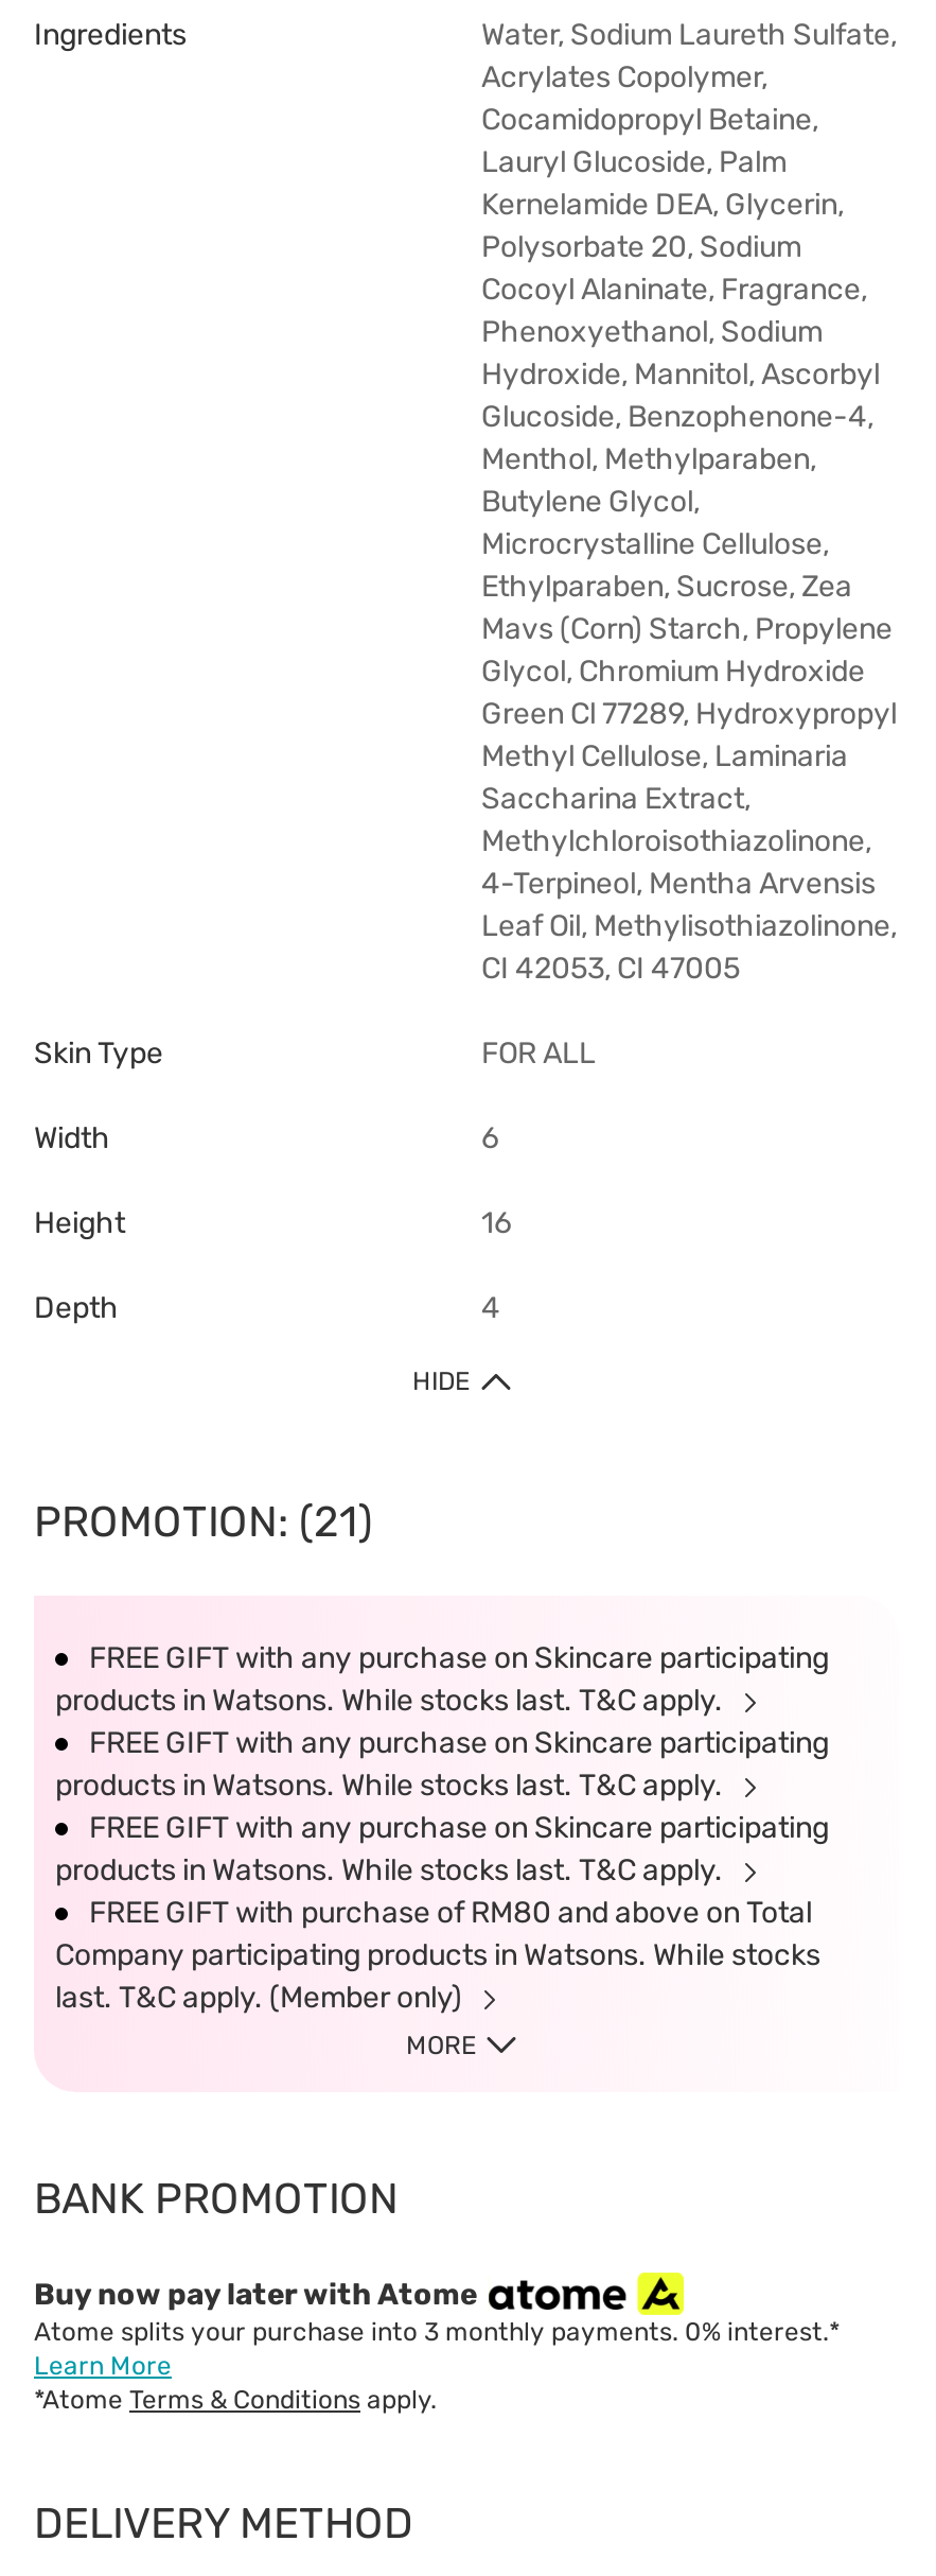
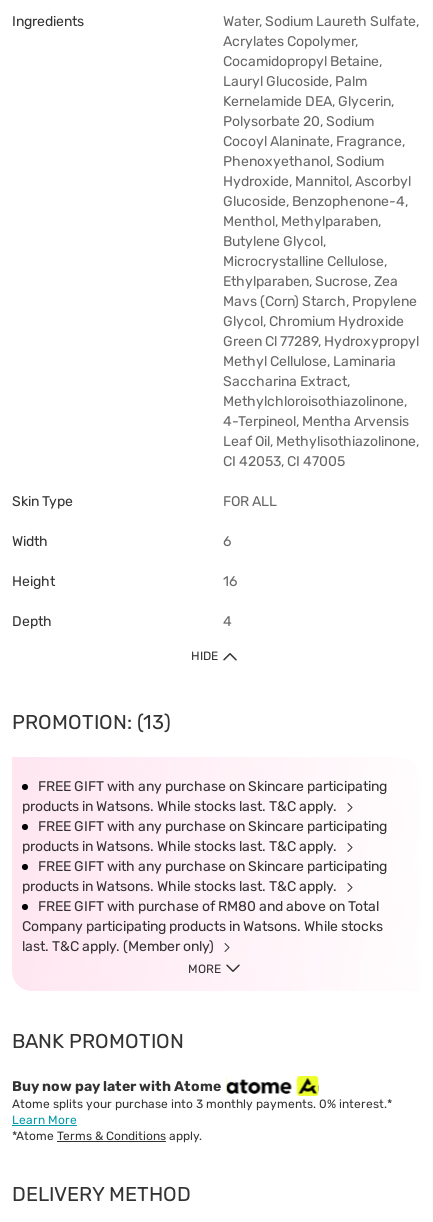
- PROMOTION: (21)
+ PROMOTION: (13)
